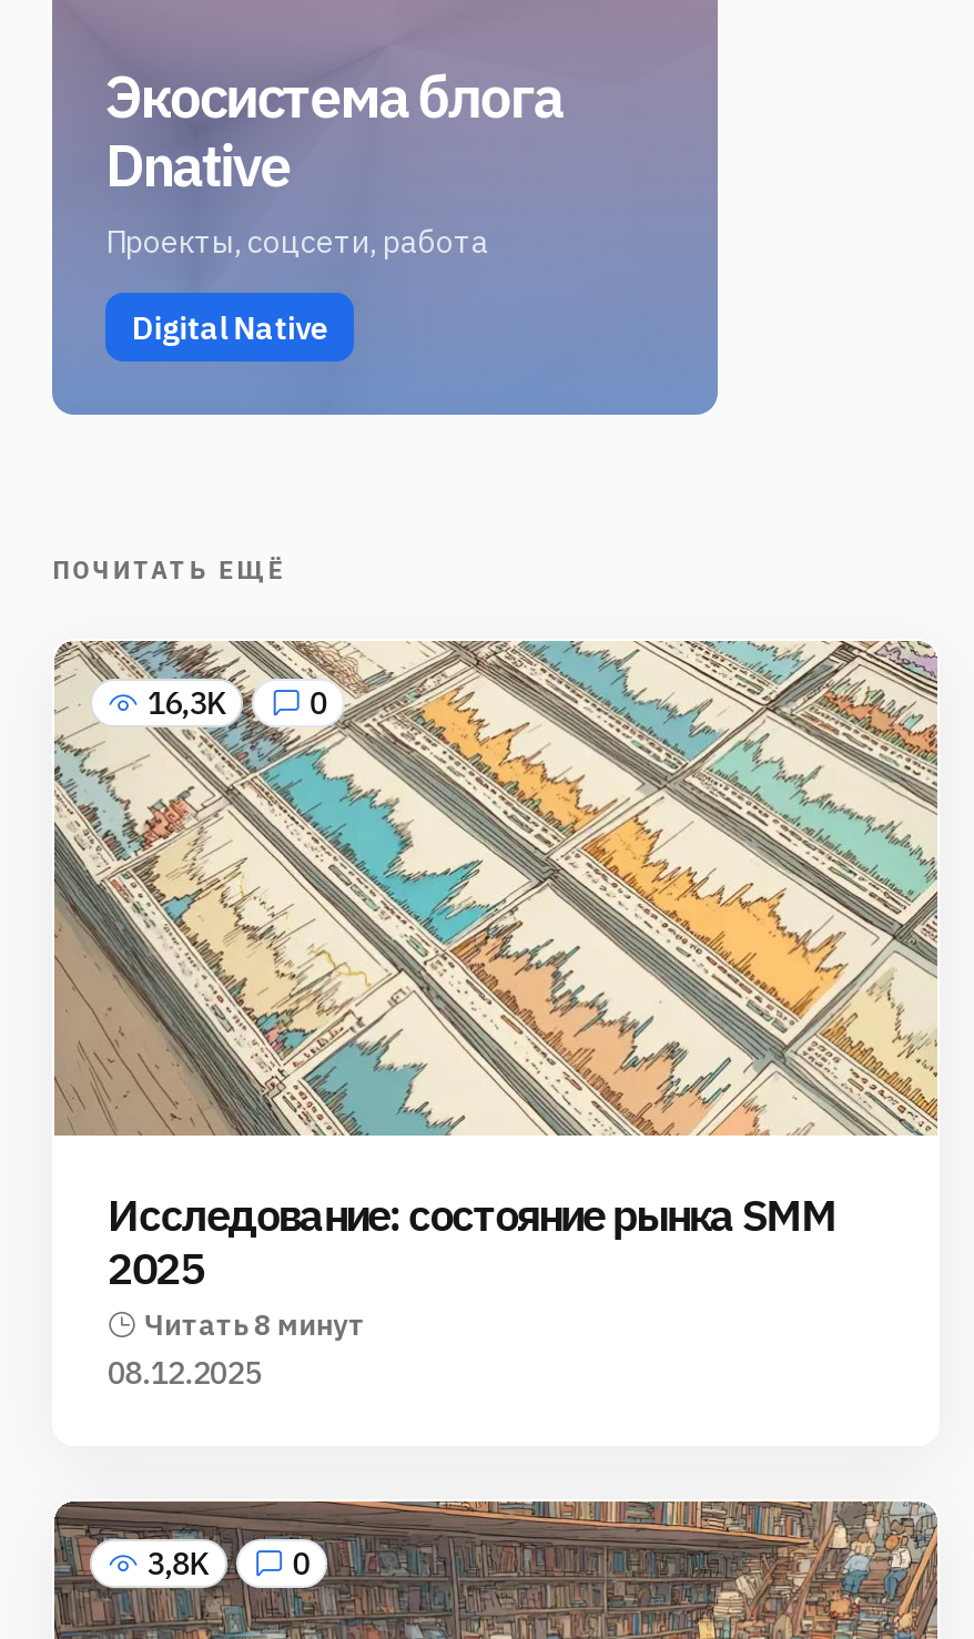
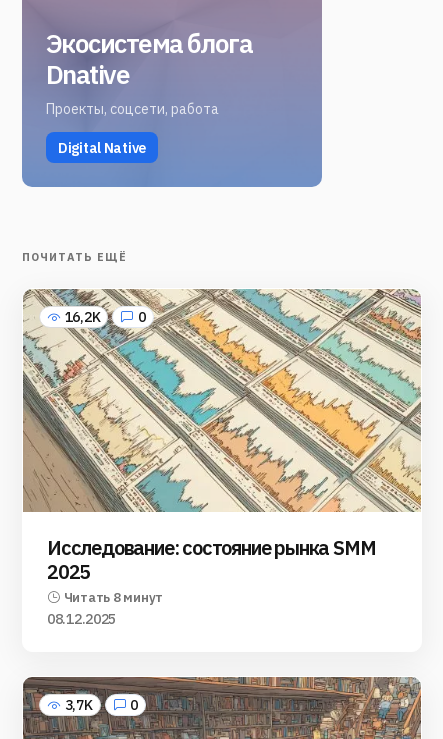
- 16,3K
+ 16,2K

- 3,8K
+ 3,7K
